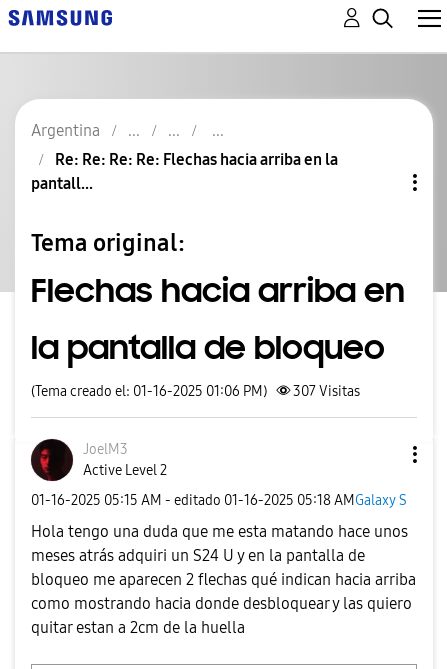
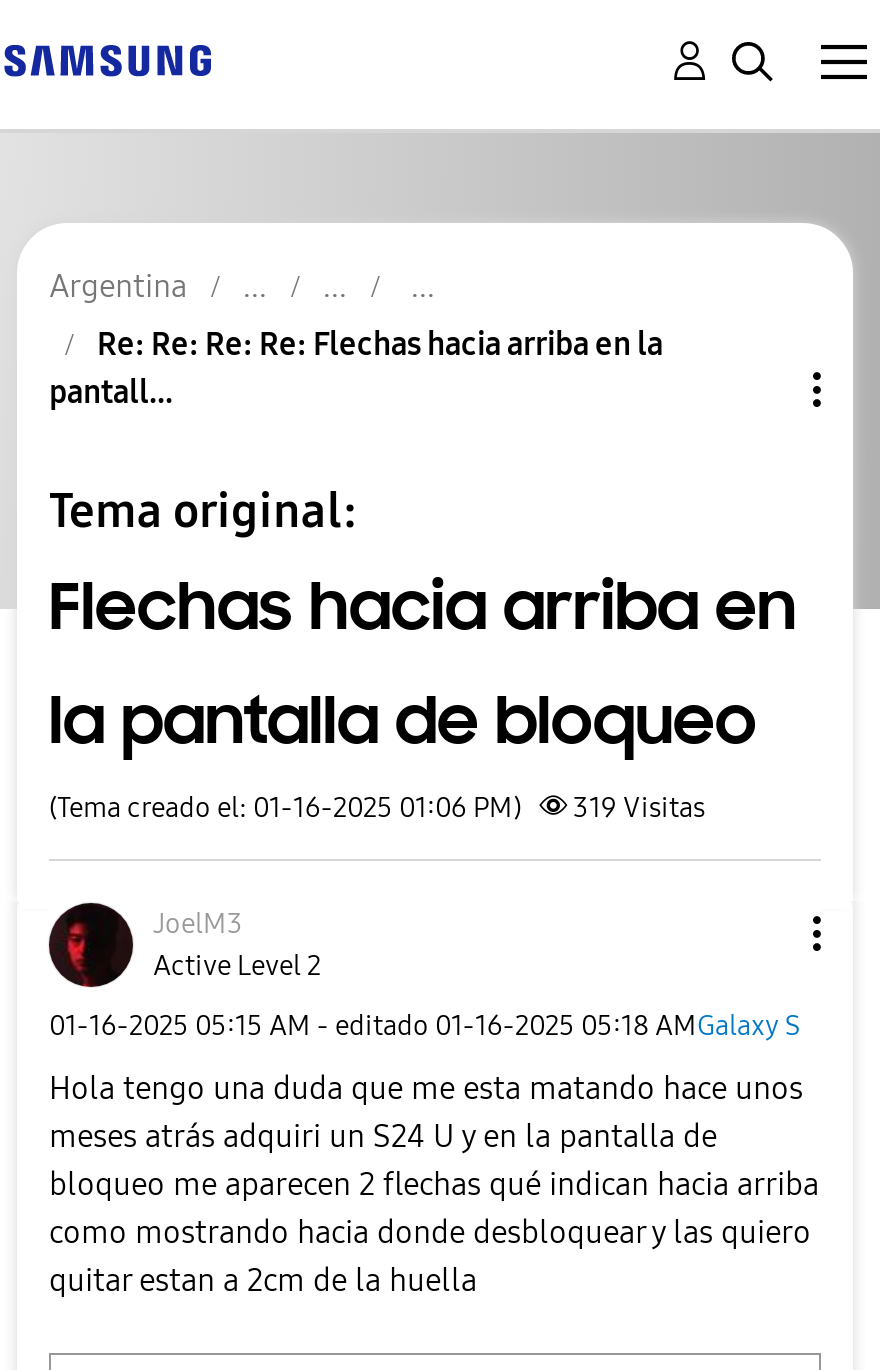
- (Tema creado el: 01-16-2025 01:06 PM) 307 Visitas
+ (Tema creado el: 01-16-2025 01:06 PM) 319 Visitas
